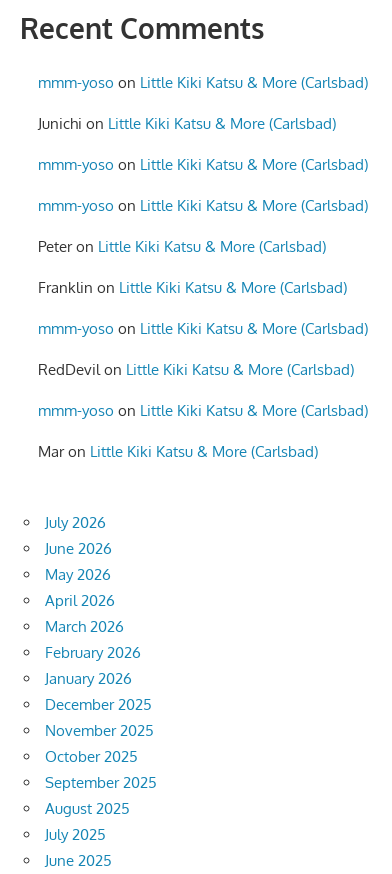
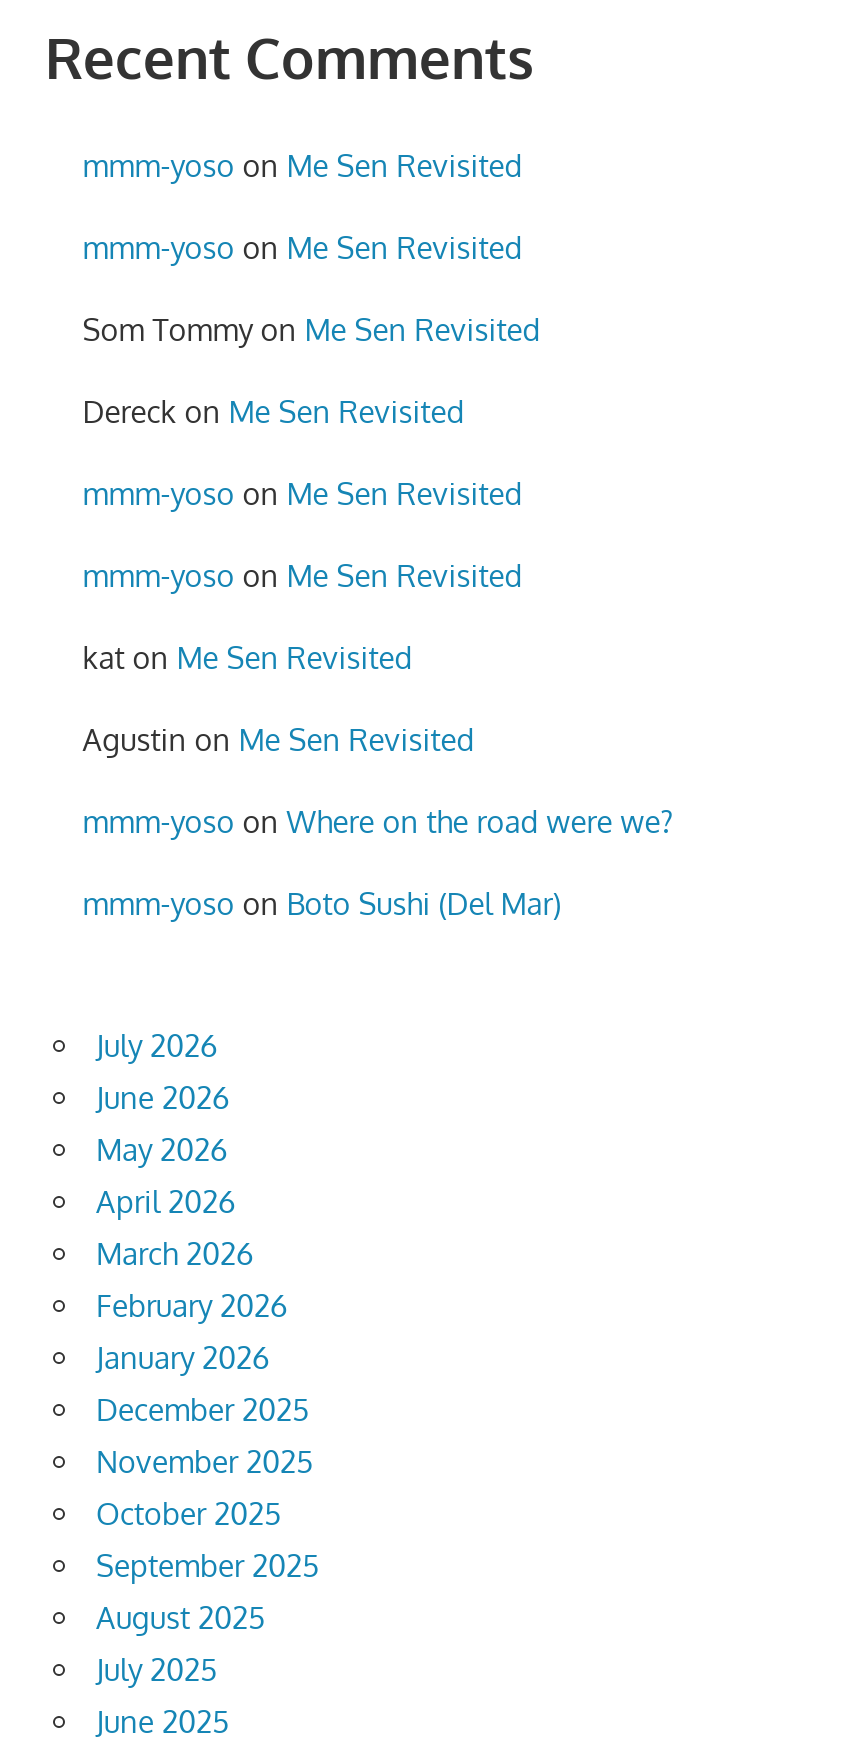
- mmm-yoso on Little Kiki Katsu & More (Carlsbad)
+ mmm-yoso on Me Sen Revisited

- Junichi on Little Kiki Katsu & More (Carlsbad)
+ mmm-yoso on Me Sen Revisited

- mmm-yoso on Little Kiki Katsu & More (Carlsbad)
+ Som Tommy on Me Sen Revisited

- mmm-yoso on Little Kiki Katsu & More (Carlsbad)
+ Dereck on Me Sen Revisited

- Peter on Little Kiki Katsu & More (Carlsbad)
+ mmm-yoso on Me Sen Revisited

- Franklin on Little Kiki Katsu & More (Carlsbad)
+ mmm-yoso on Me Sen Revisited

- mmm-yoso on Little Kiki Katsu & More (Carlsbad)
+ kat on Me Sen Revisited

- RedDevil on Little Kiki Katsu & More (Carlsbad)
+ Agustin on Me Sen Revisited

- mmm-yoso on Little Kiki Katsu & More (Carlsbad)
+ mmm-yoso on Where on the road were we?

- Mar on Little Kiki Katsu & More (Carlsbad)
+ mmm-yoso on Boto Sushi (Del Mar)
